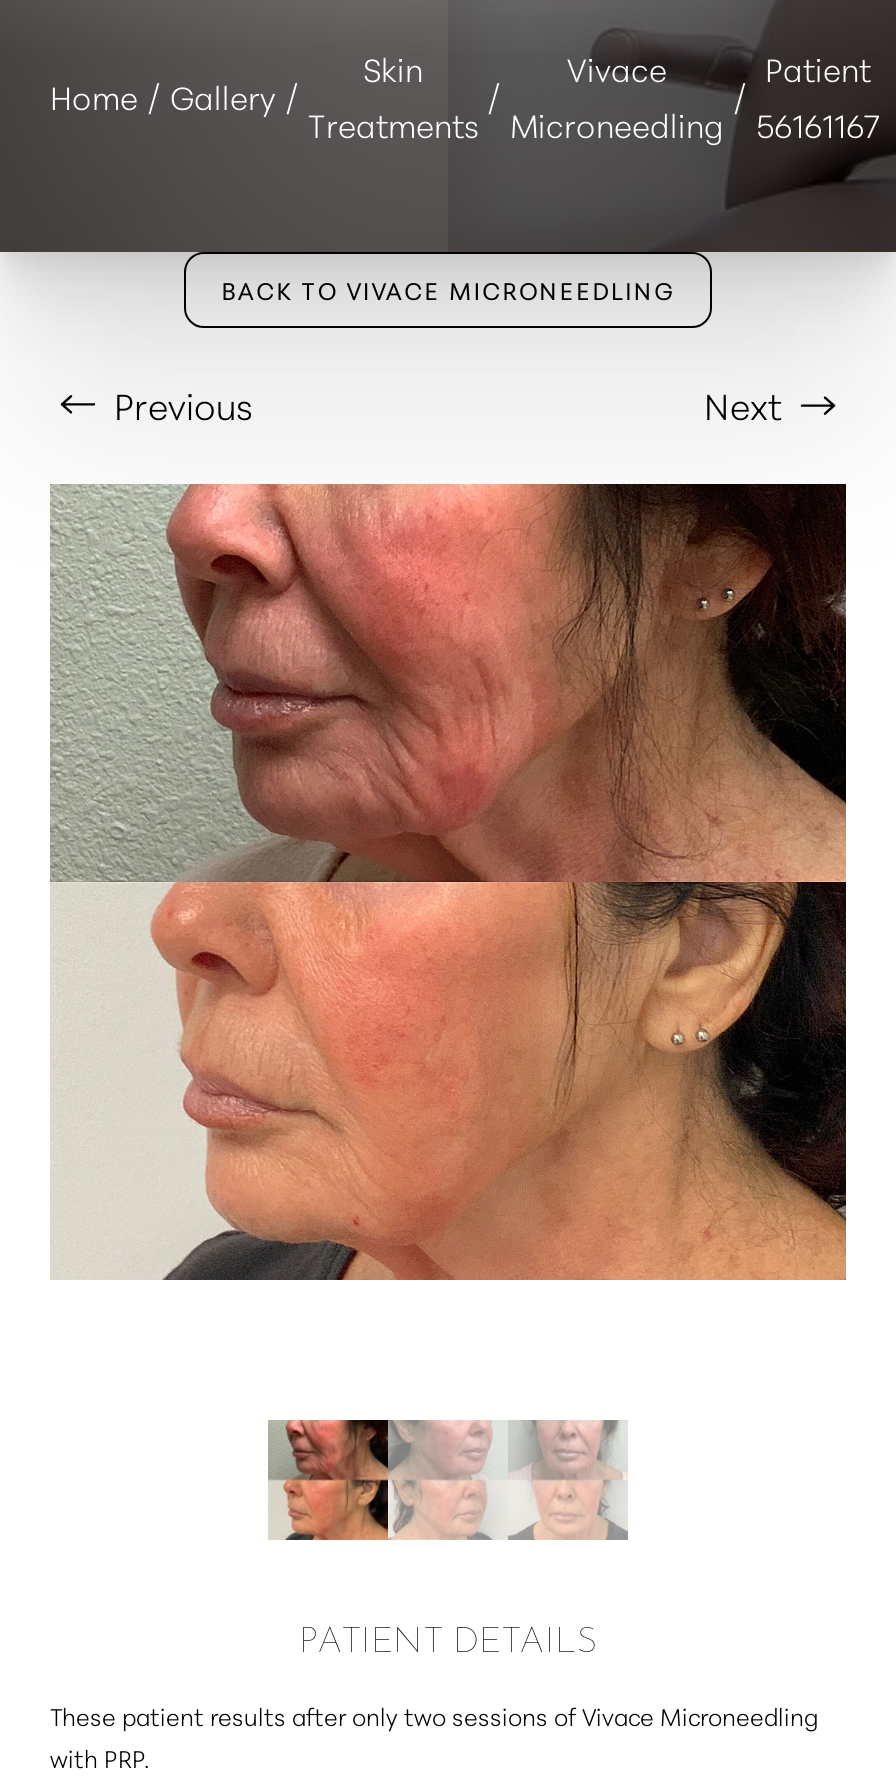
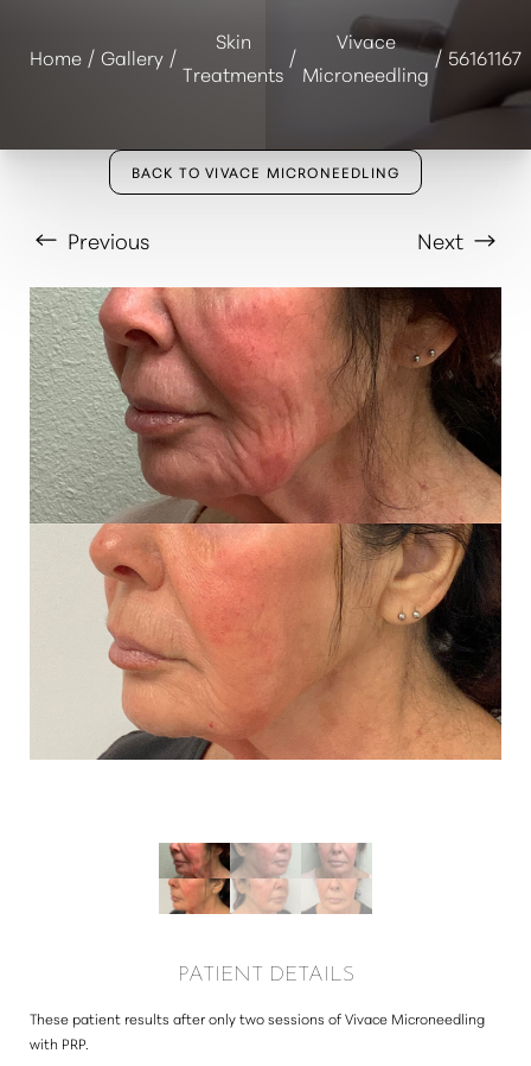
- Patient
